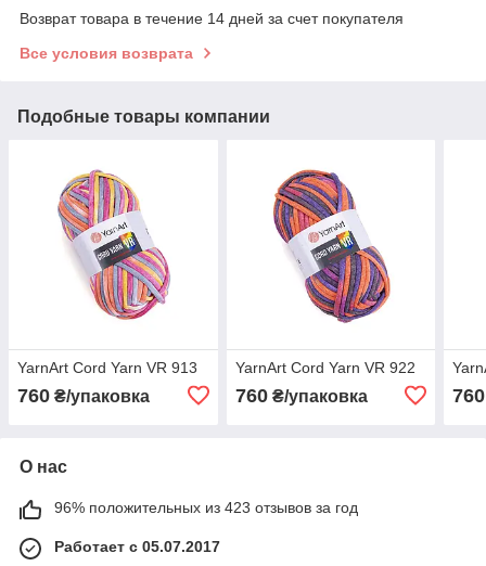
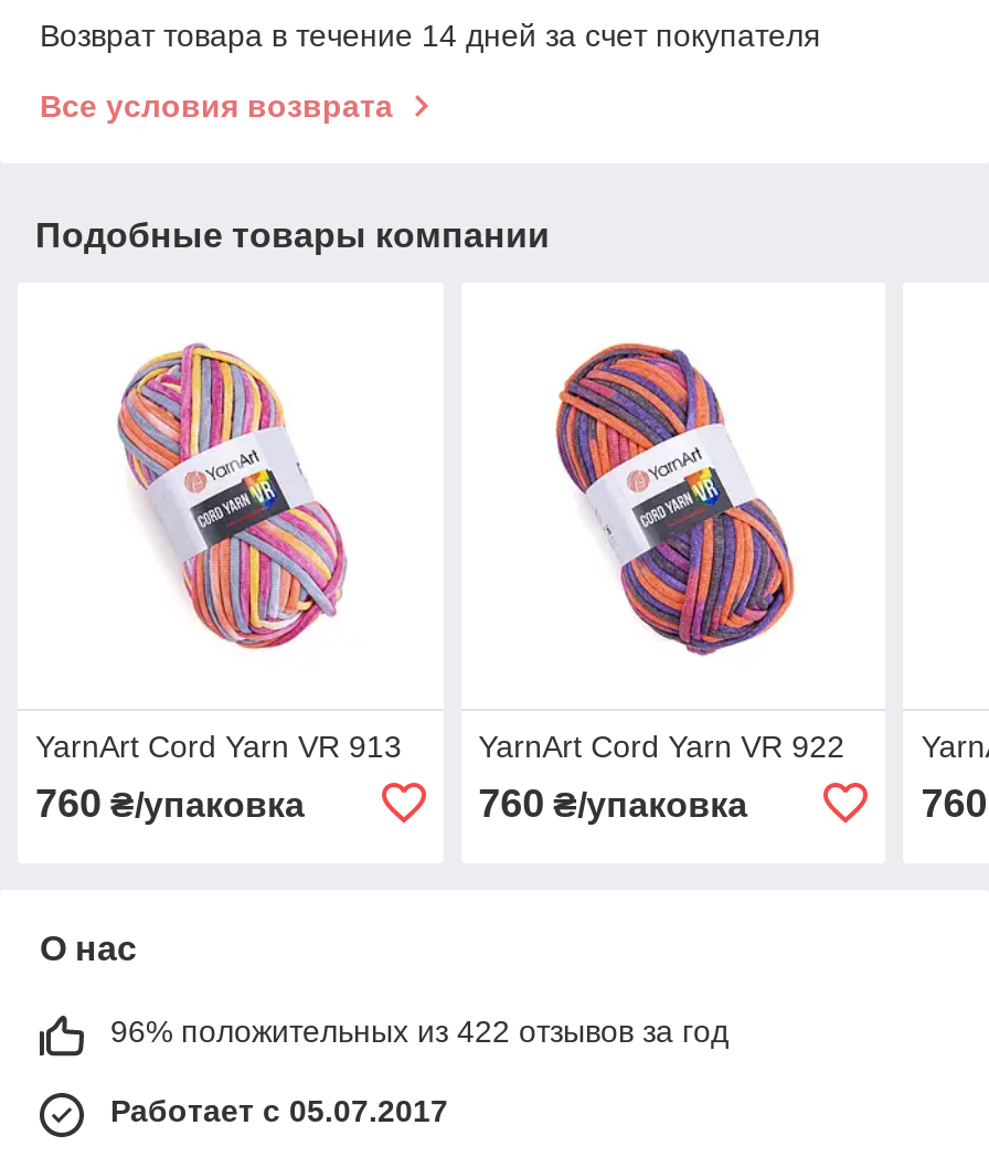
- 96% положительных из 423 отзывов за год
+ 96% положительных из 422 отзывов за год
